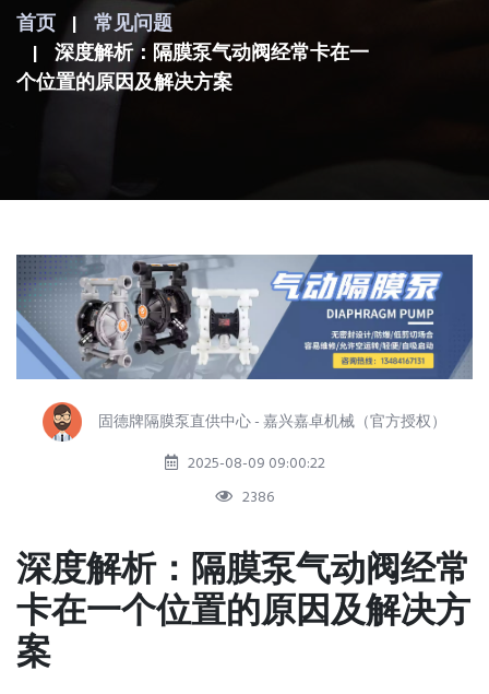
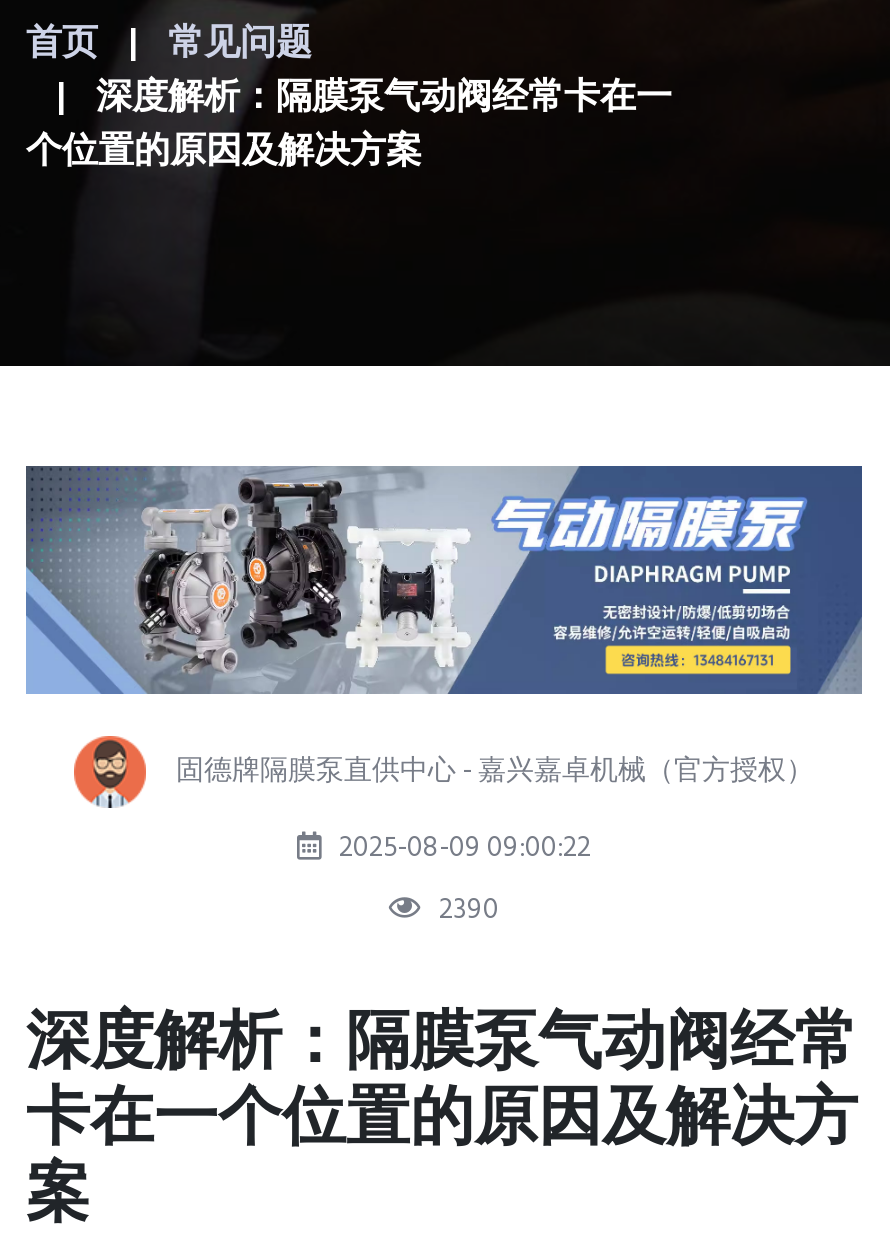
- 2386
+ 2390
